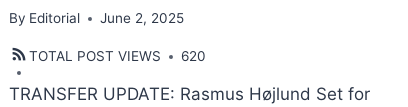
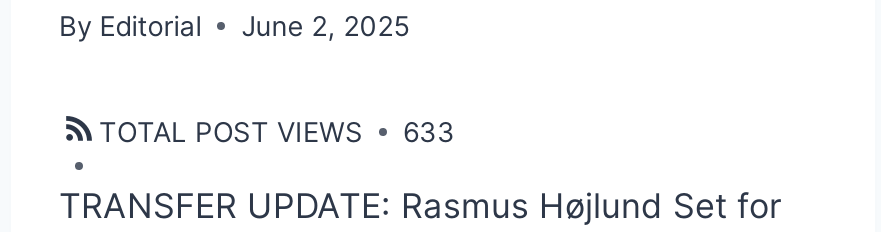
- TOTAL POST VIEWS 620
+ TOTAL POST VIEWS 633
